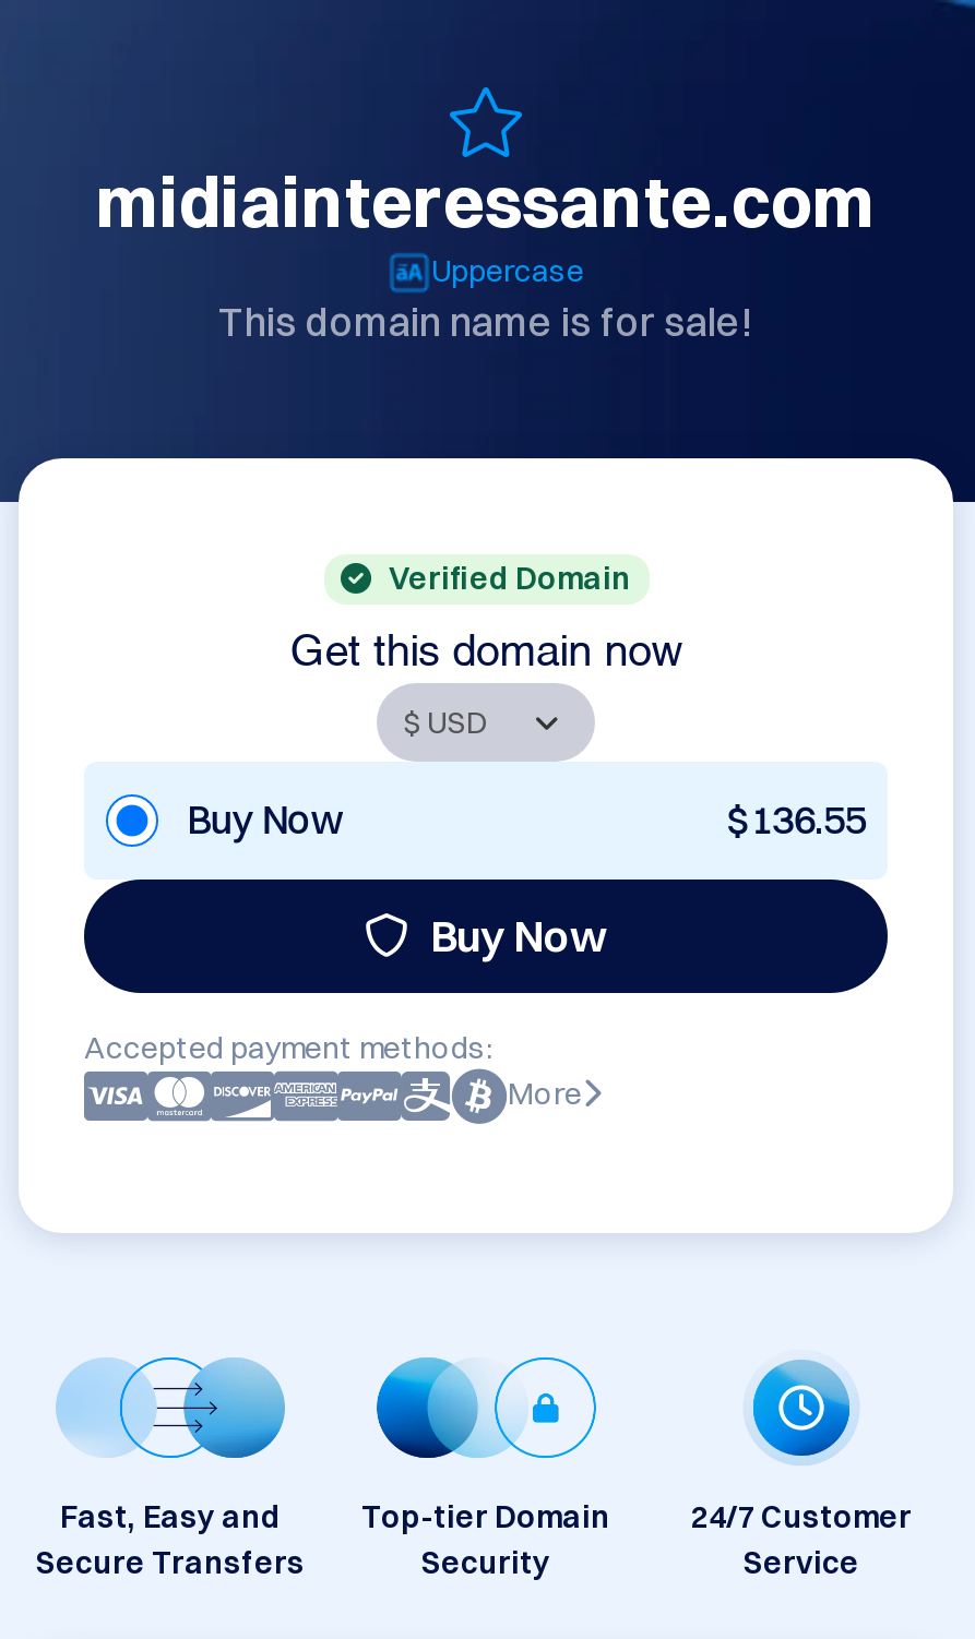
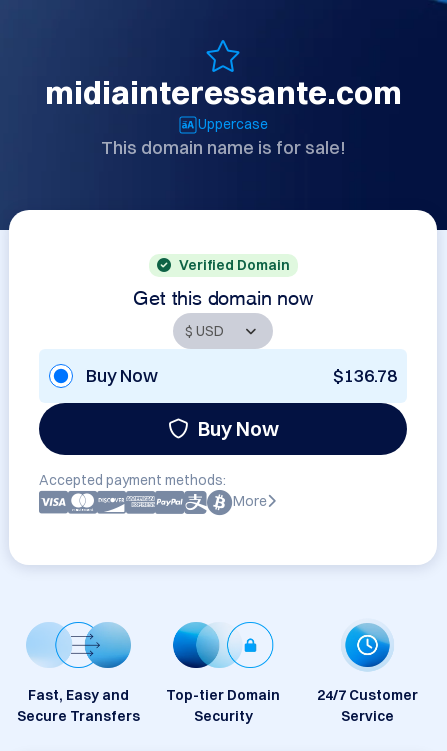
- $136.55
+ $136.78
